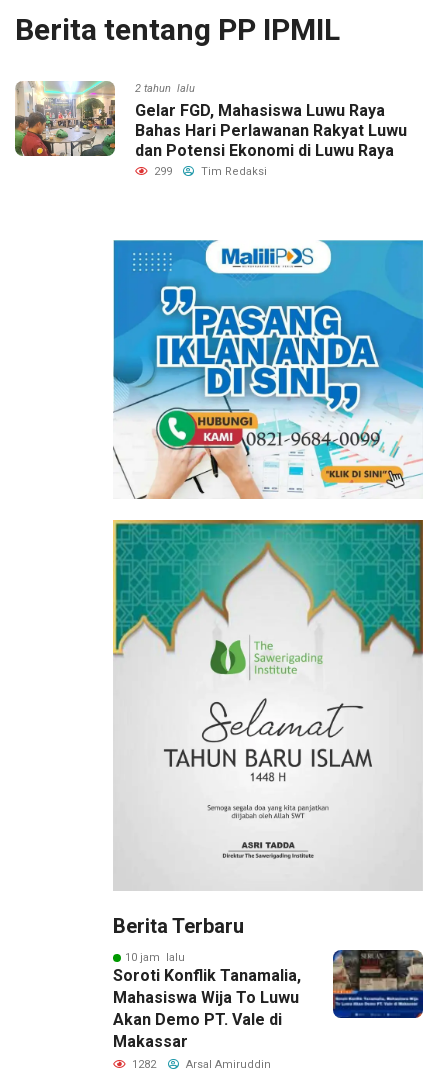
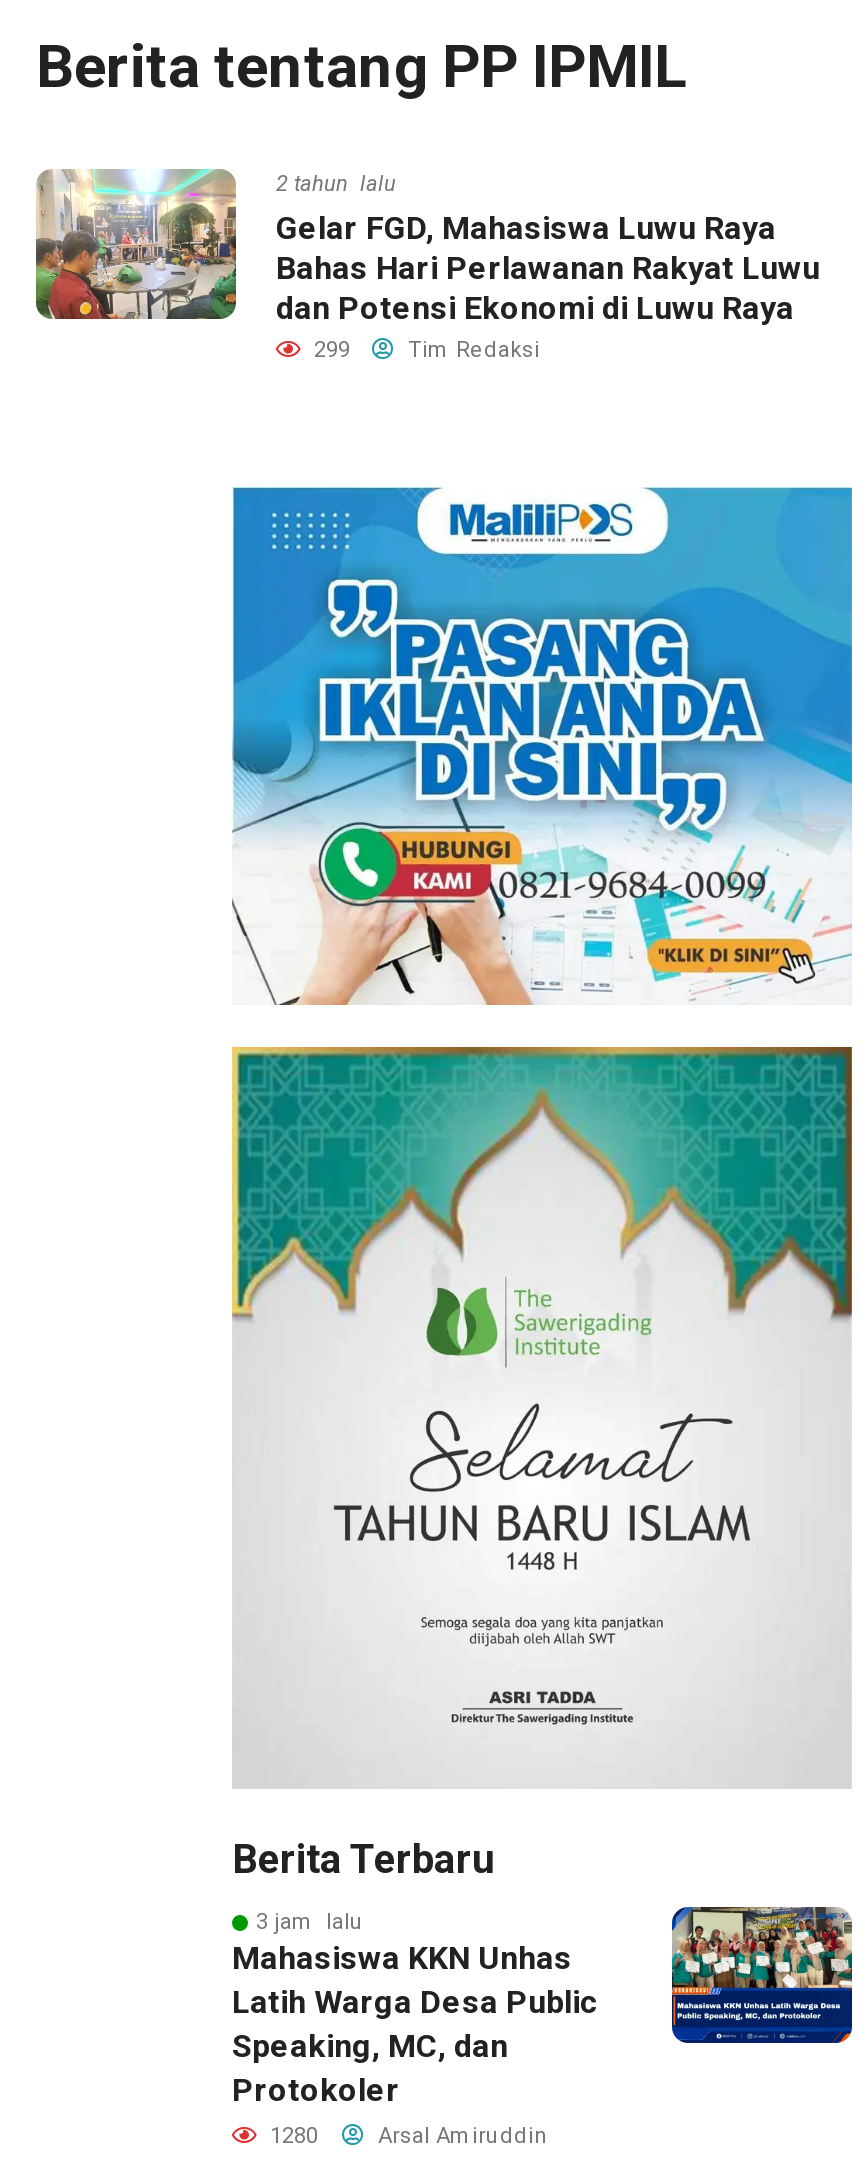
- [image]
- 10 jam lalu
- Soroti Konflik Tanamalia,
- Mahasiswa Wija To Luwu
- Akan Demo PT. Vale di
- Makassar
- 1282
+ [image]
+ 3 jam lalu
+ Mahasiswa KKN Unhas
+ Latih Warga Desa Public
+ Speaking, MC, dan
+ Protokoler
+ 1280
